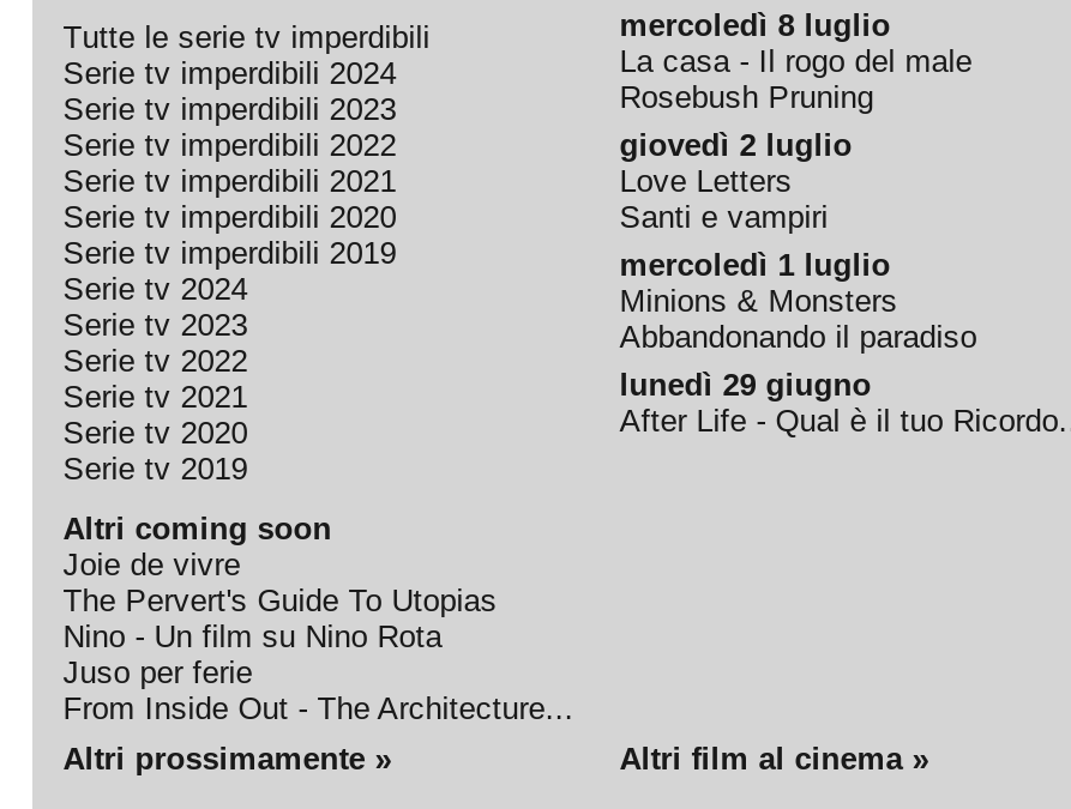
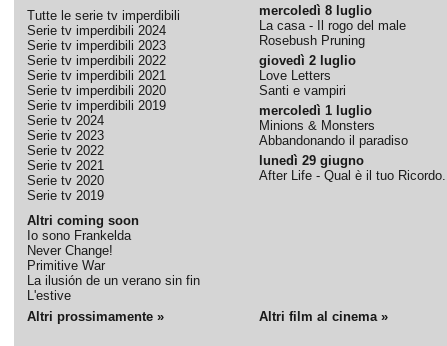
- Joie de vivre
- The Pervert's Guide To Utopias
- Nino - Un film su Nino Rota
- Juso per ferie
- From Inside Out - The Architecture...
+ Io sono Frankelda
+ Never Change!
+ Primitive War
+ La ilusión de un verano sin fin
+ L'estive
